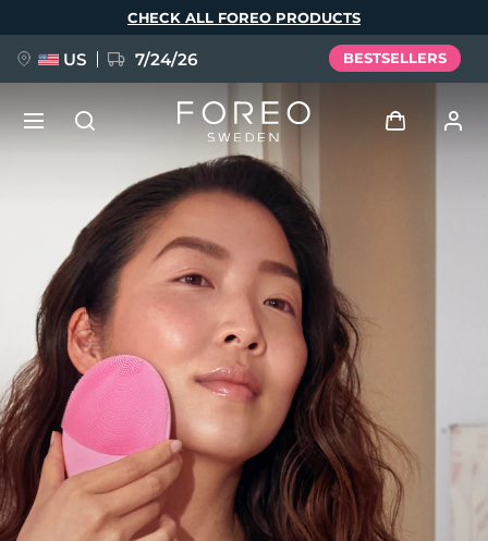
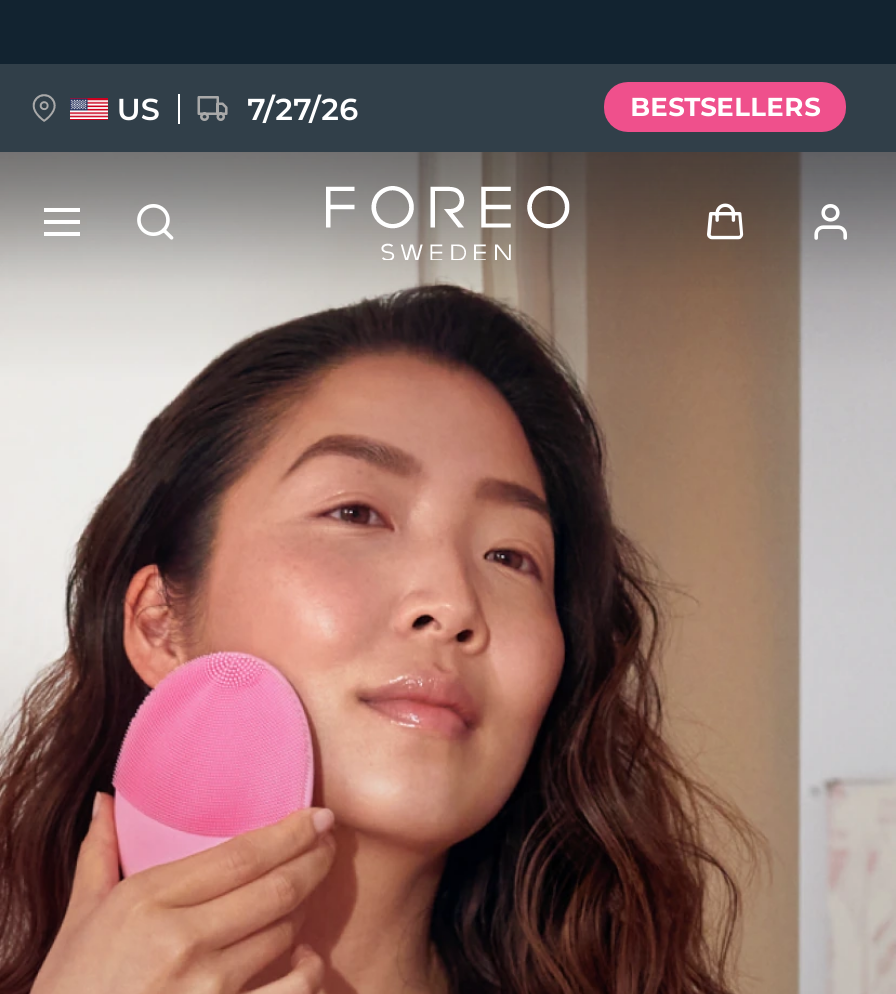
- CHECK ALL FOREO PRODUCTS

- 7/24/26
+ 7/27/26
